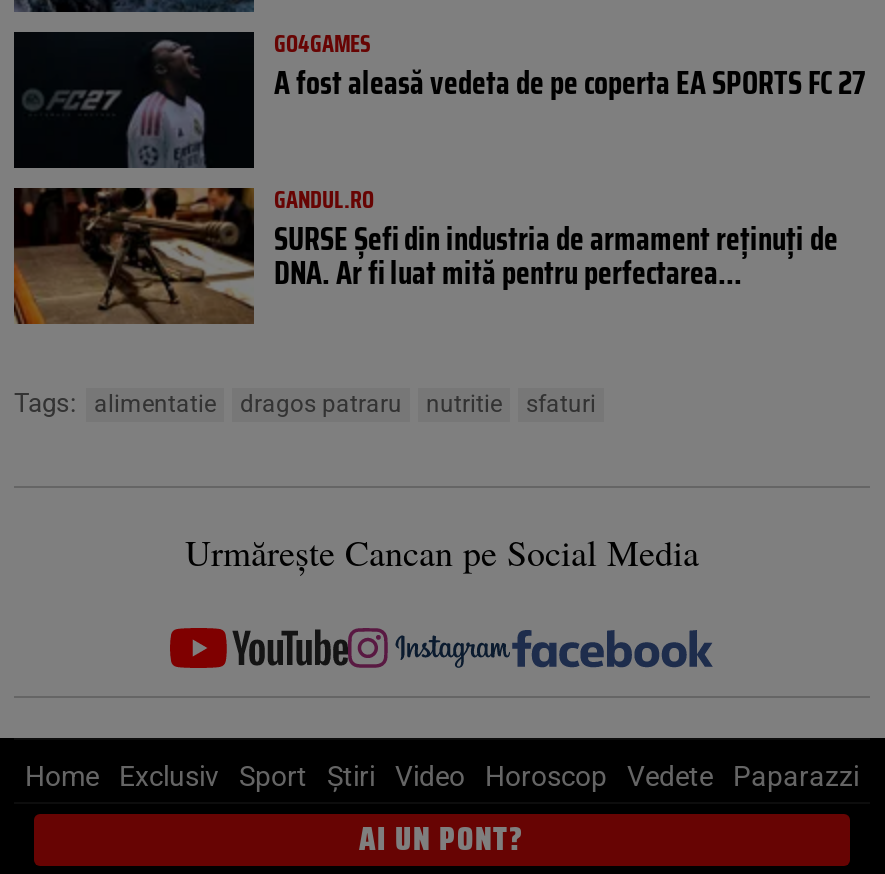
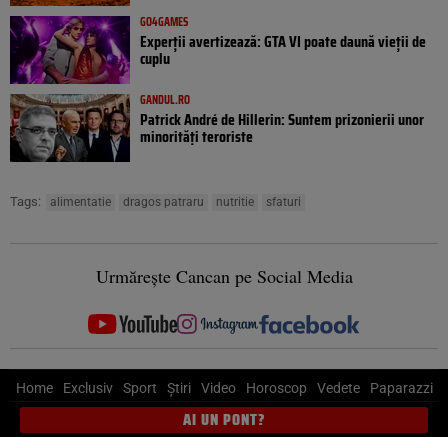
- [image]
- A fost aleasă vedeta de pe coperta EA SPORTS FC 27
+ [image]
+ Experții avertizează: GTA VI poate daună vieții de
+ cuplu

- [image]
- SURSE Șefi din industria de armament reținuți de
- DNA. Ar fi luat mită pentru perfectarea...
+ [image]
+ Patrick André de Hillerin: Suntem prizonierii unor
+ minorități teroriste
